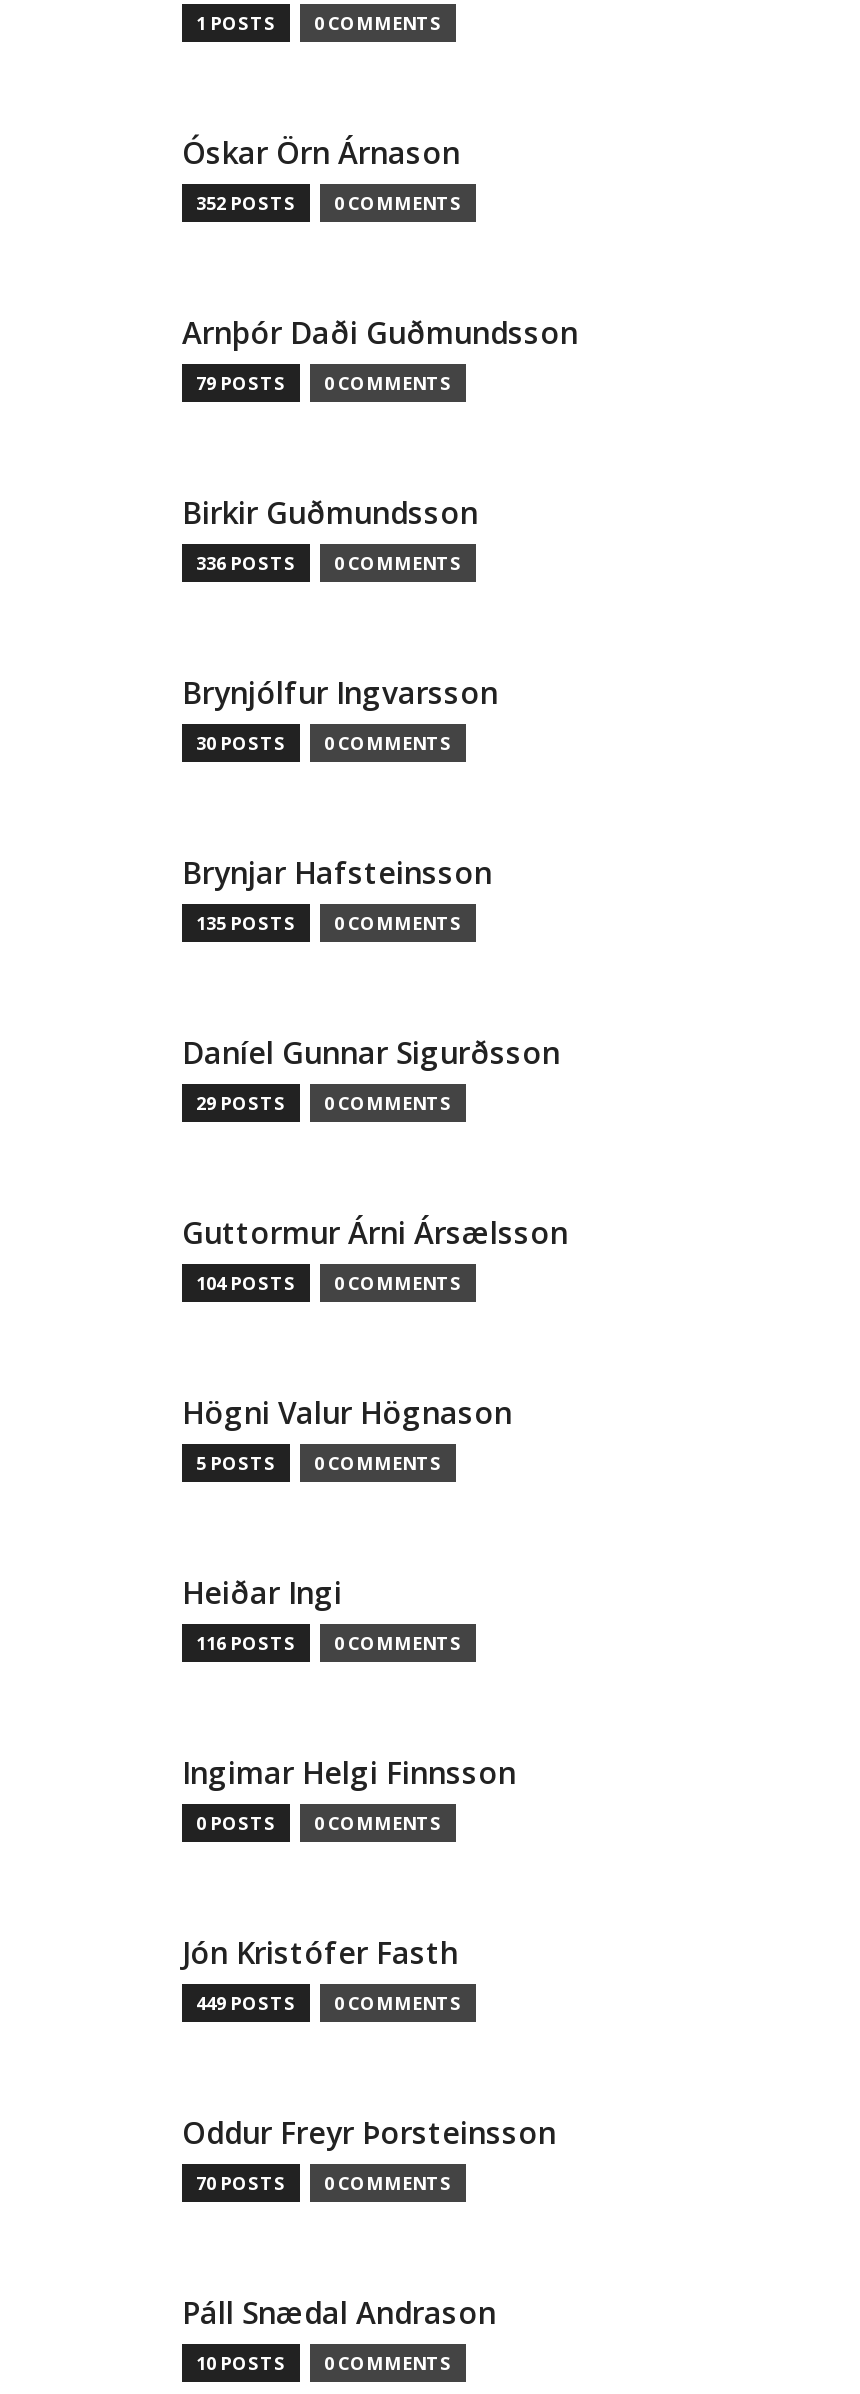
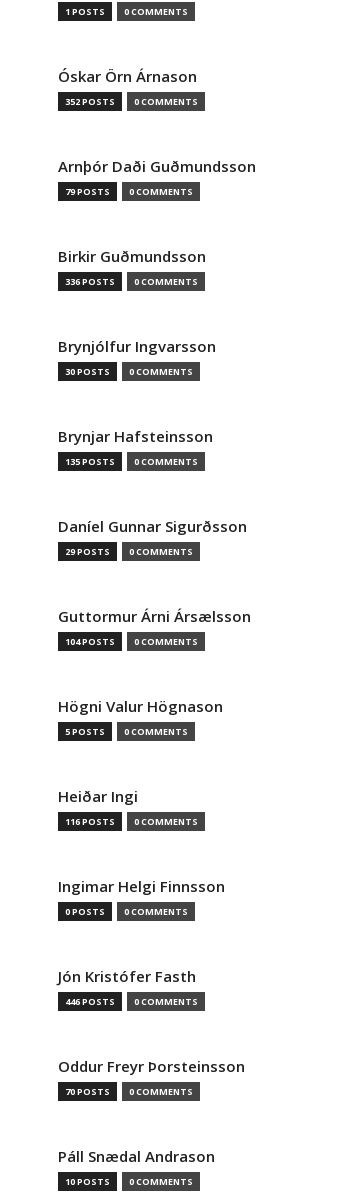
- 449 POSTS 0 COMMENTS
+ 446 POSTS 0 COMMENTS
